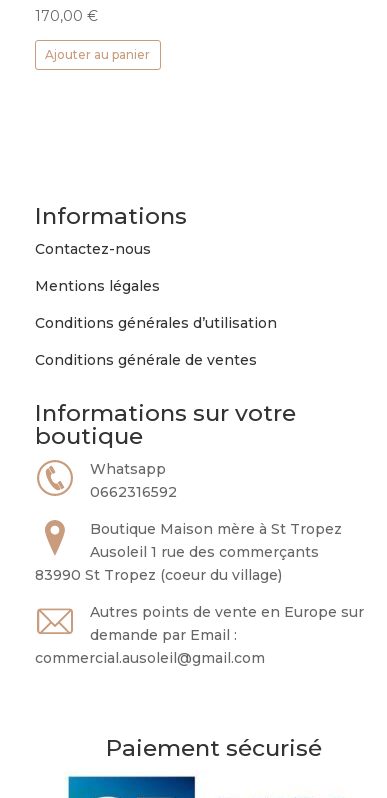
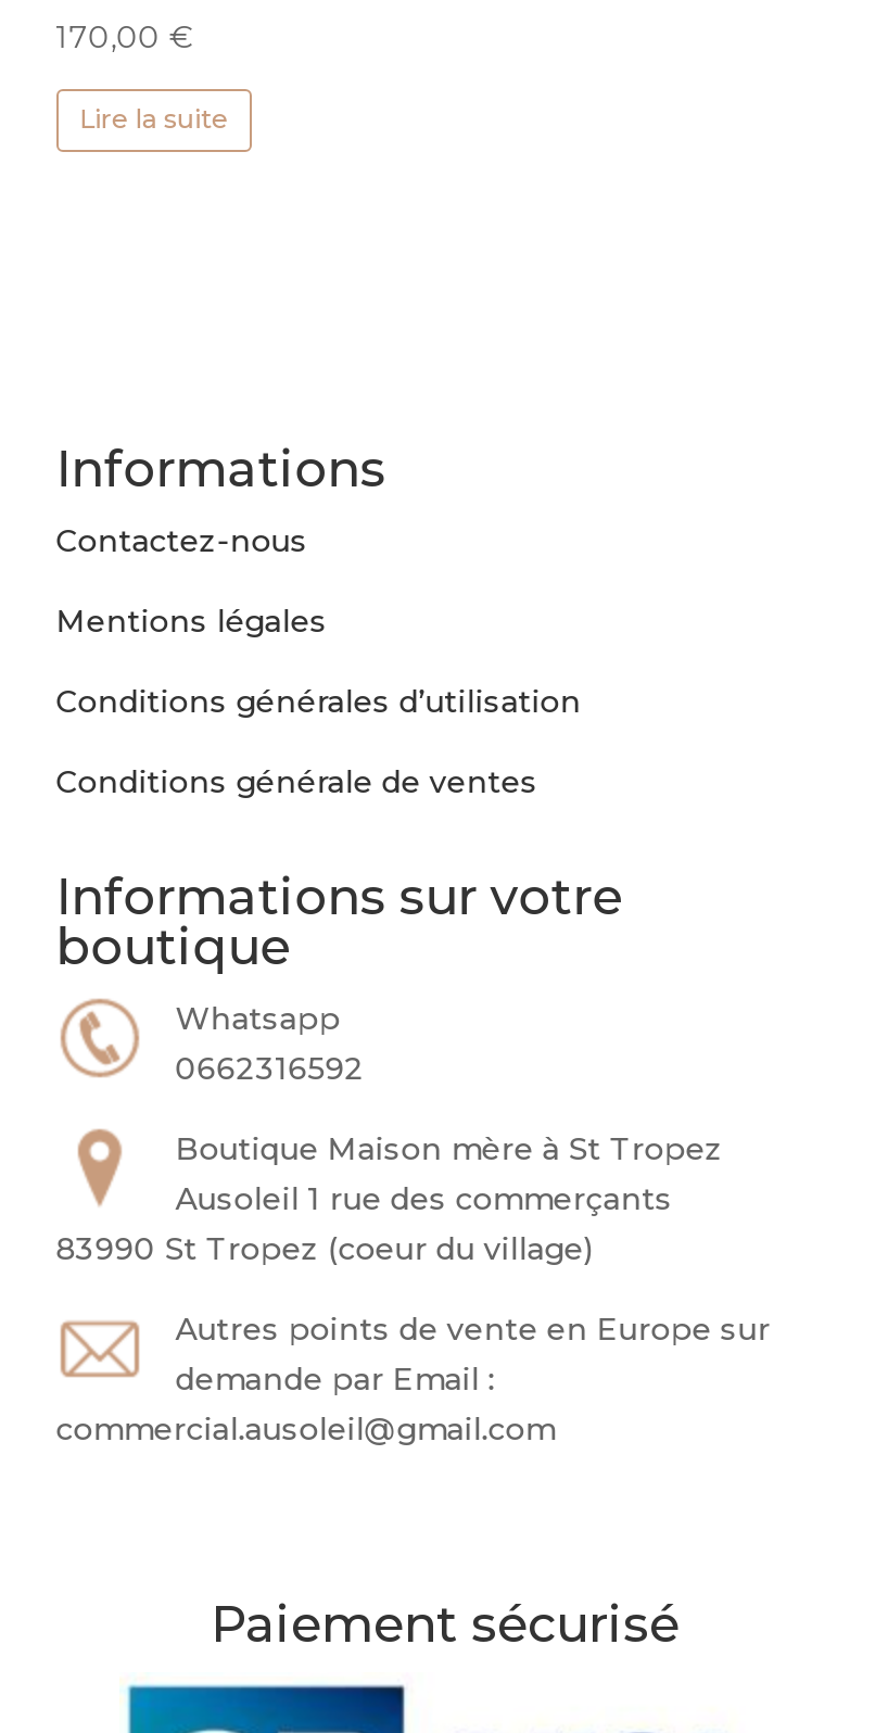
- Ajouter au panier
+ Lire la suite
